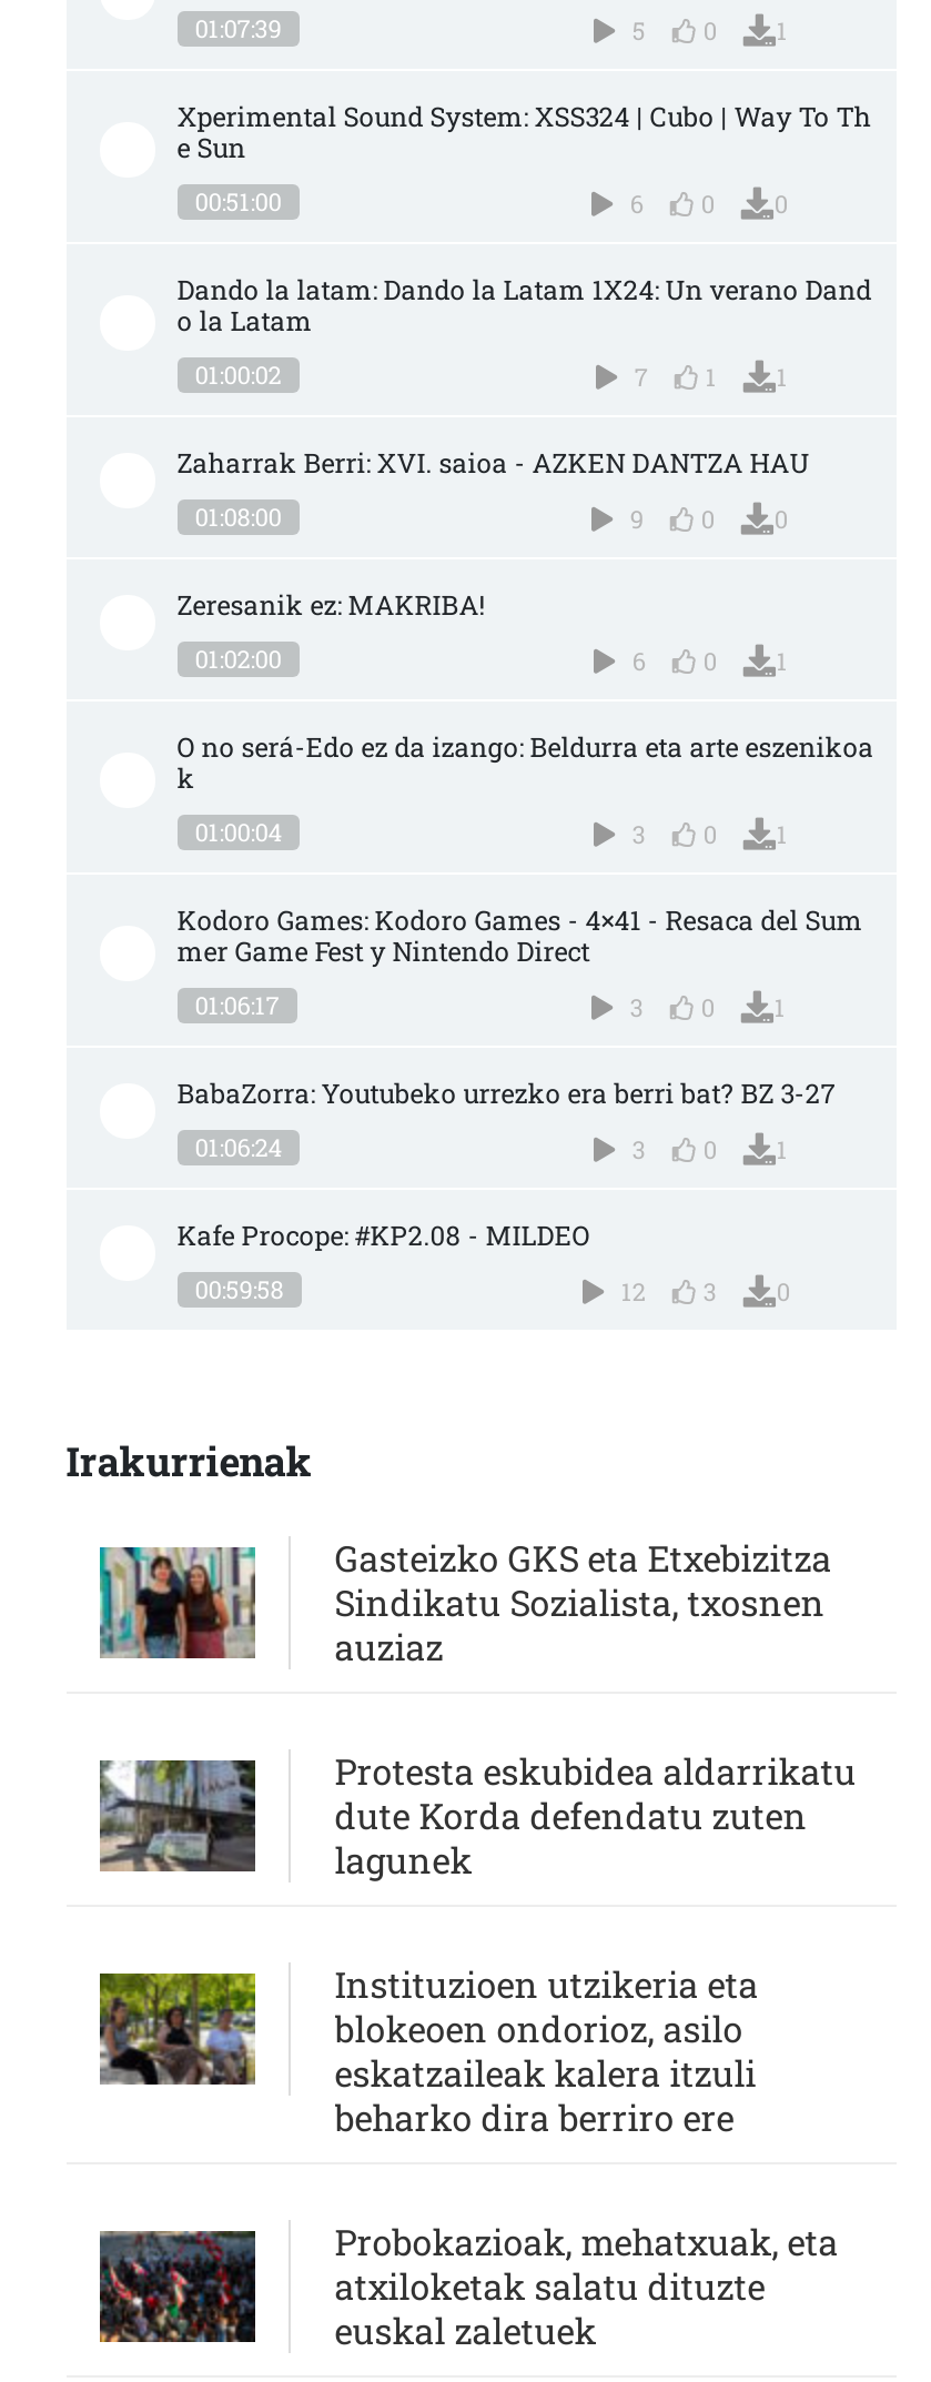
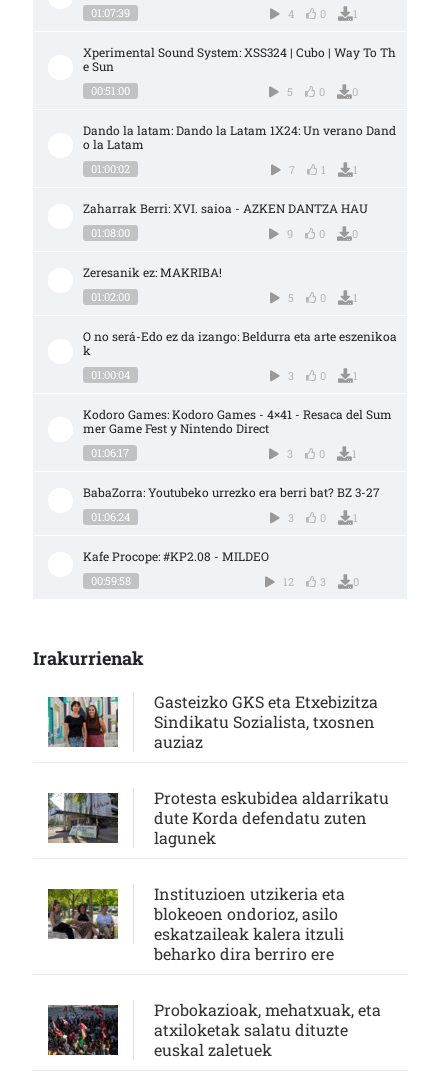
- 5
+ 4

- 6 0 0
+ 5 0 0

- 6
+ 5
